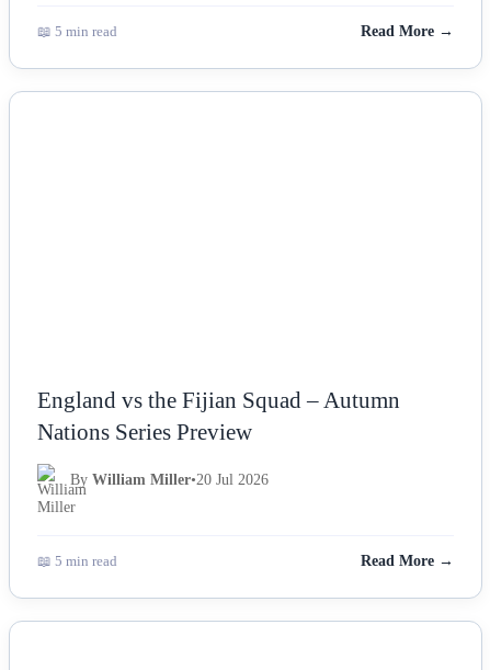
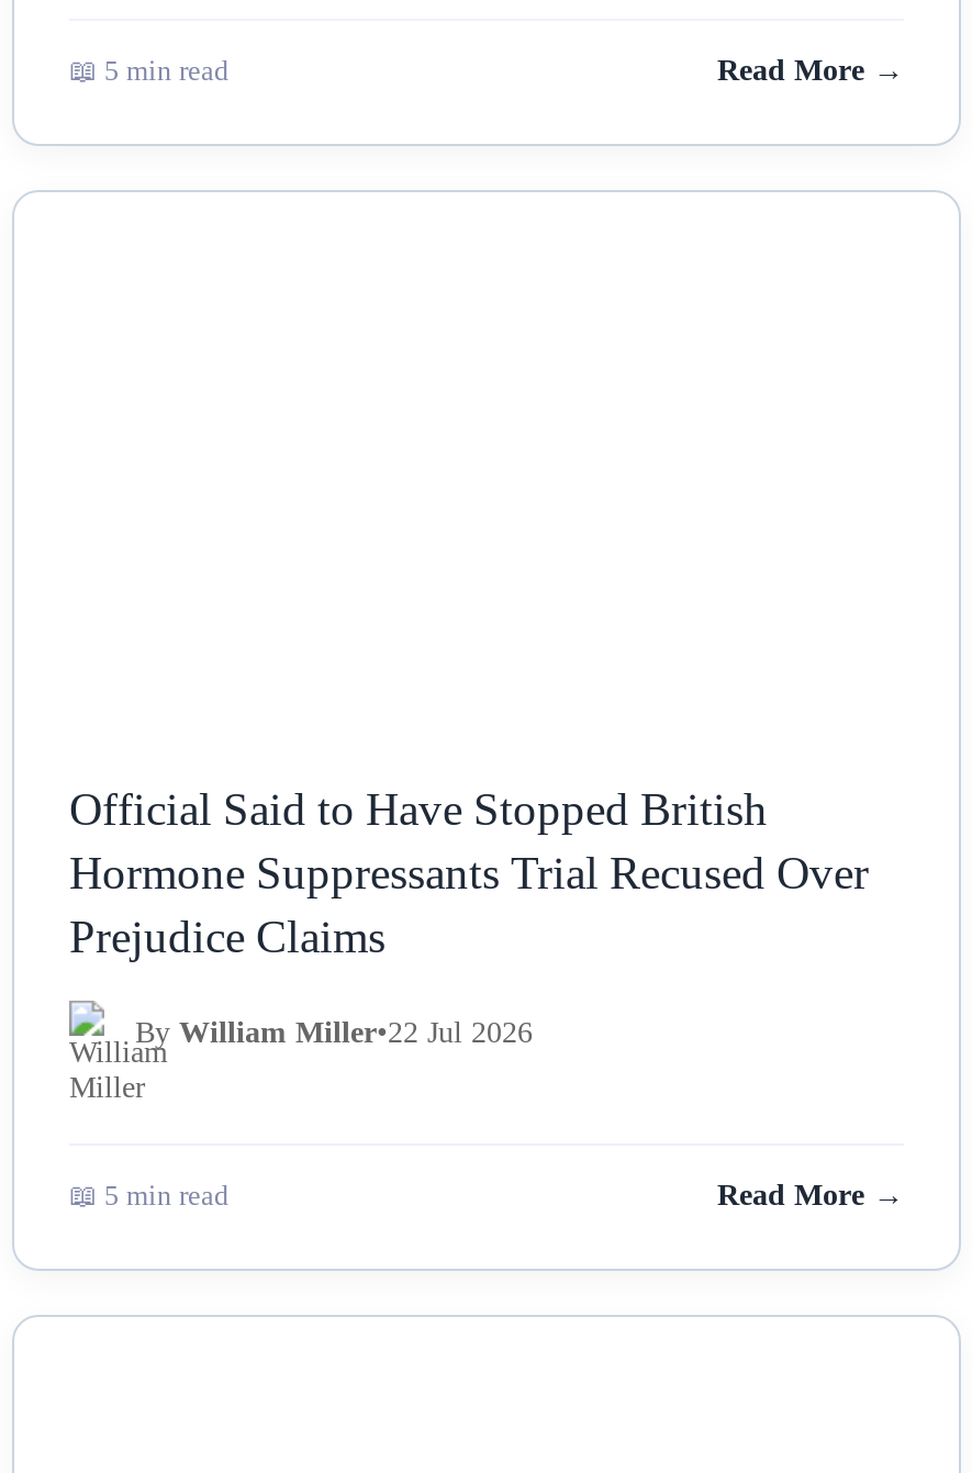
- England vs the Fijian Squad – Autumn
- Nations Series Preview
+ Official Said to Have Stopped British
+ Hormone Suppressants Trial Recused Over
+ Prejudice Claims

- By William Miller•20 Jul 2026
+ By William Miller•22 Jul 2026
